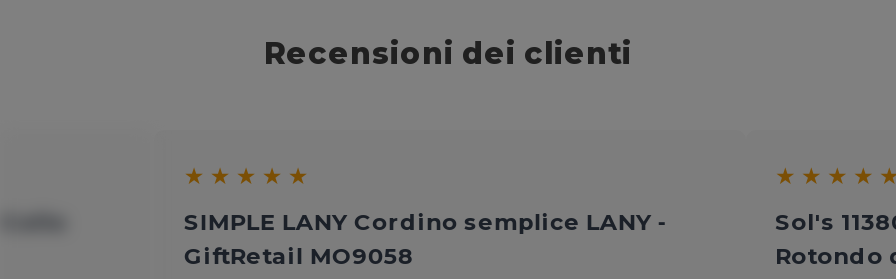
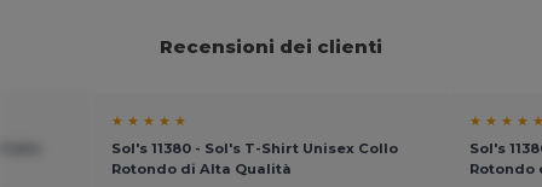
- SIMPLE LANY Cordino semplice LANY -
- GiftRetail MO9058
+ Sol's 11380 - Sol's T-Shirt Unisex Collo
+ Rotondo di Alta Qualità
